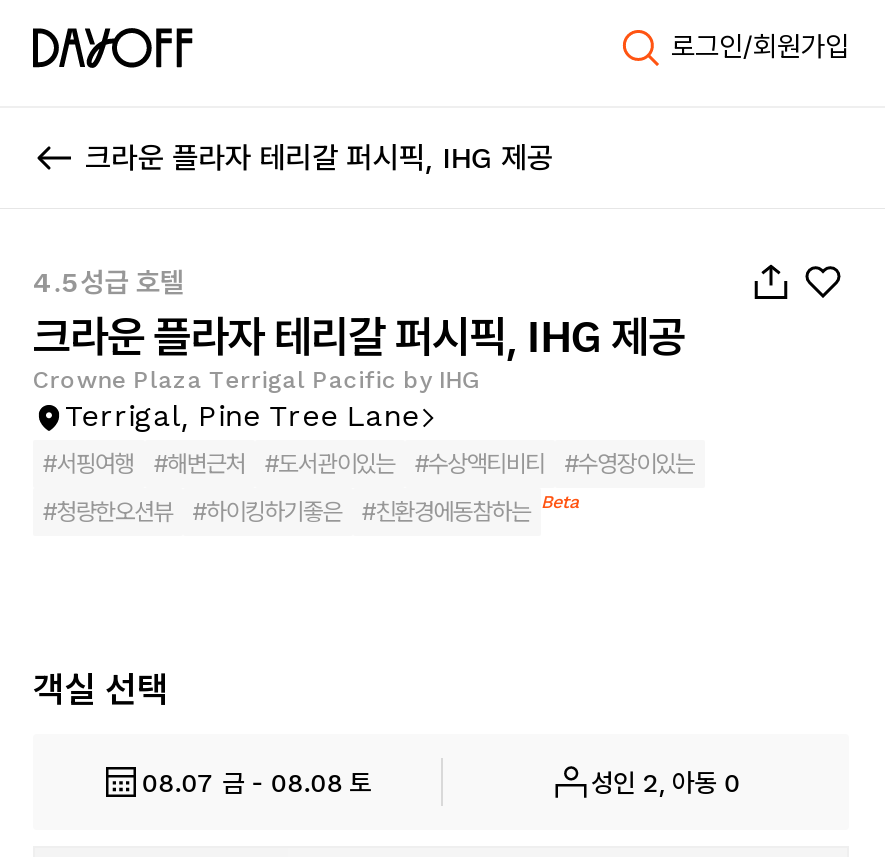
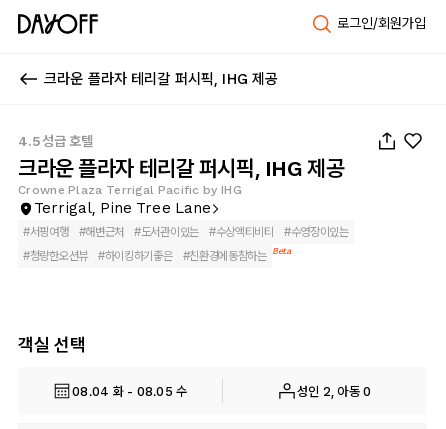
- 08.07 금 - 08.08 토
+ 08.04 화 - 08.05 수
